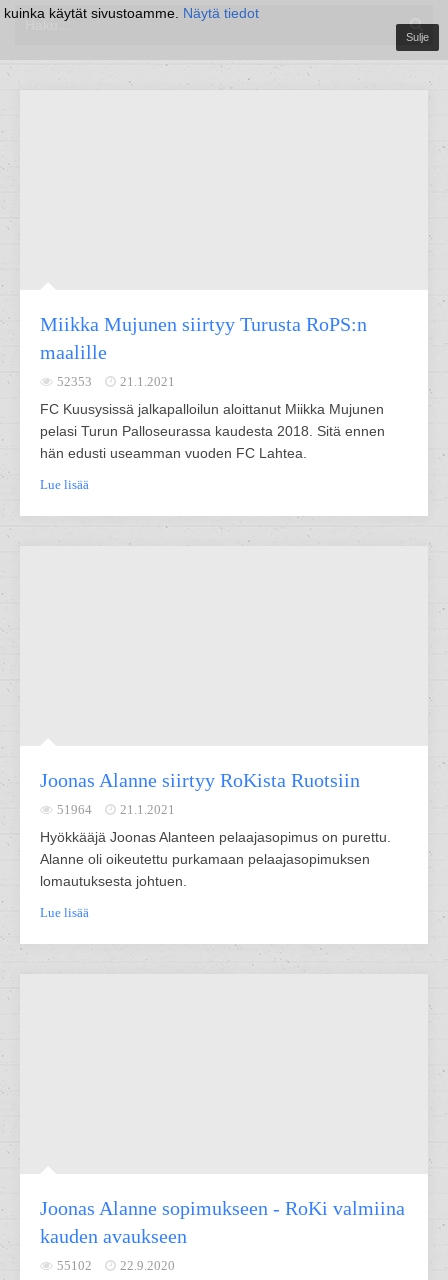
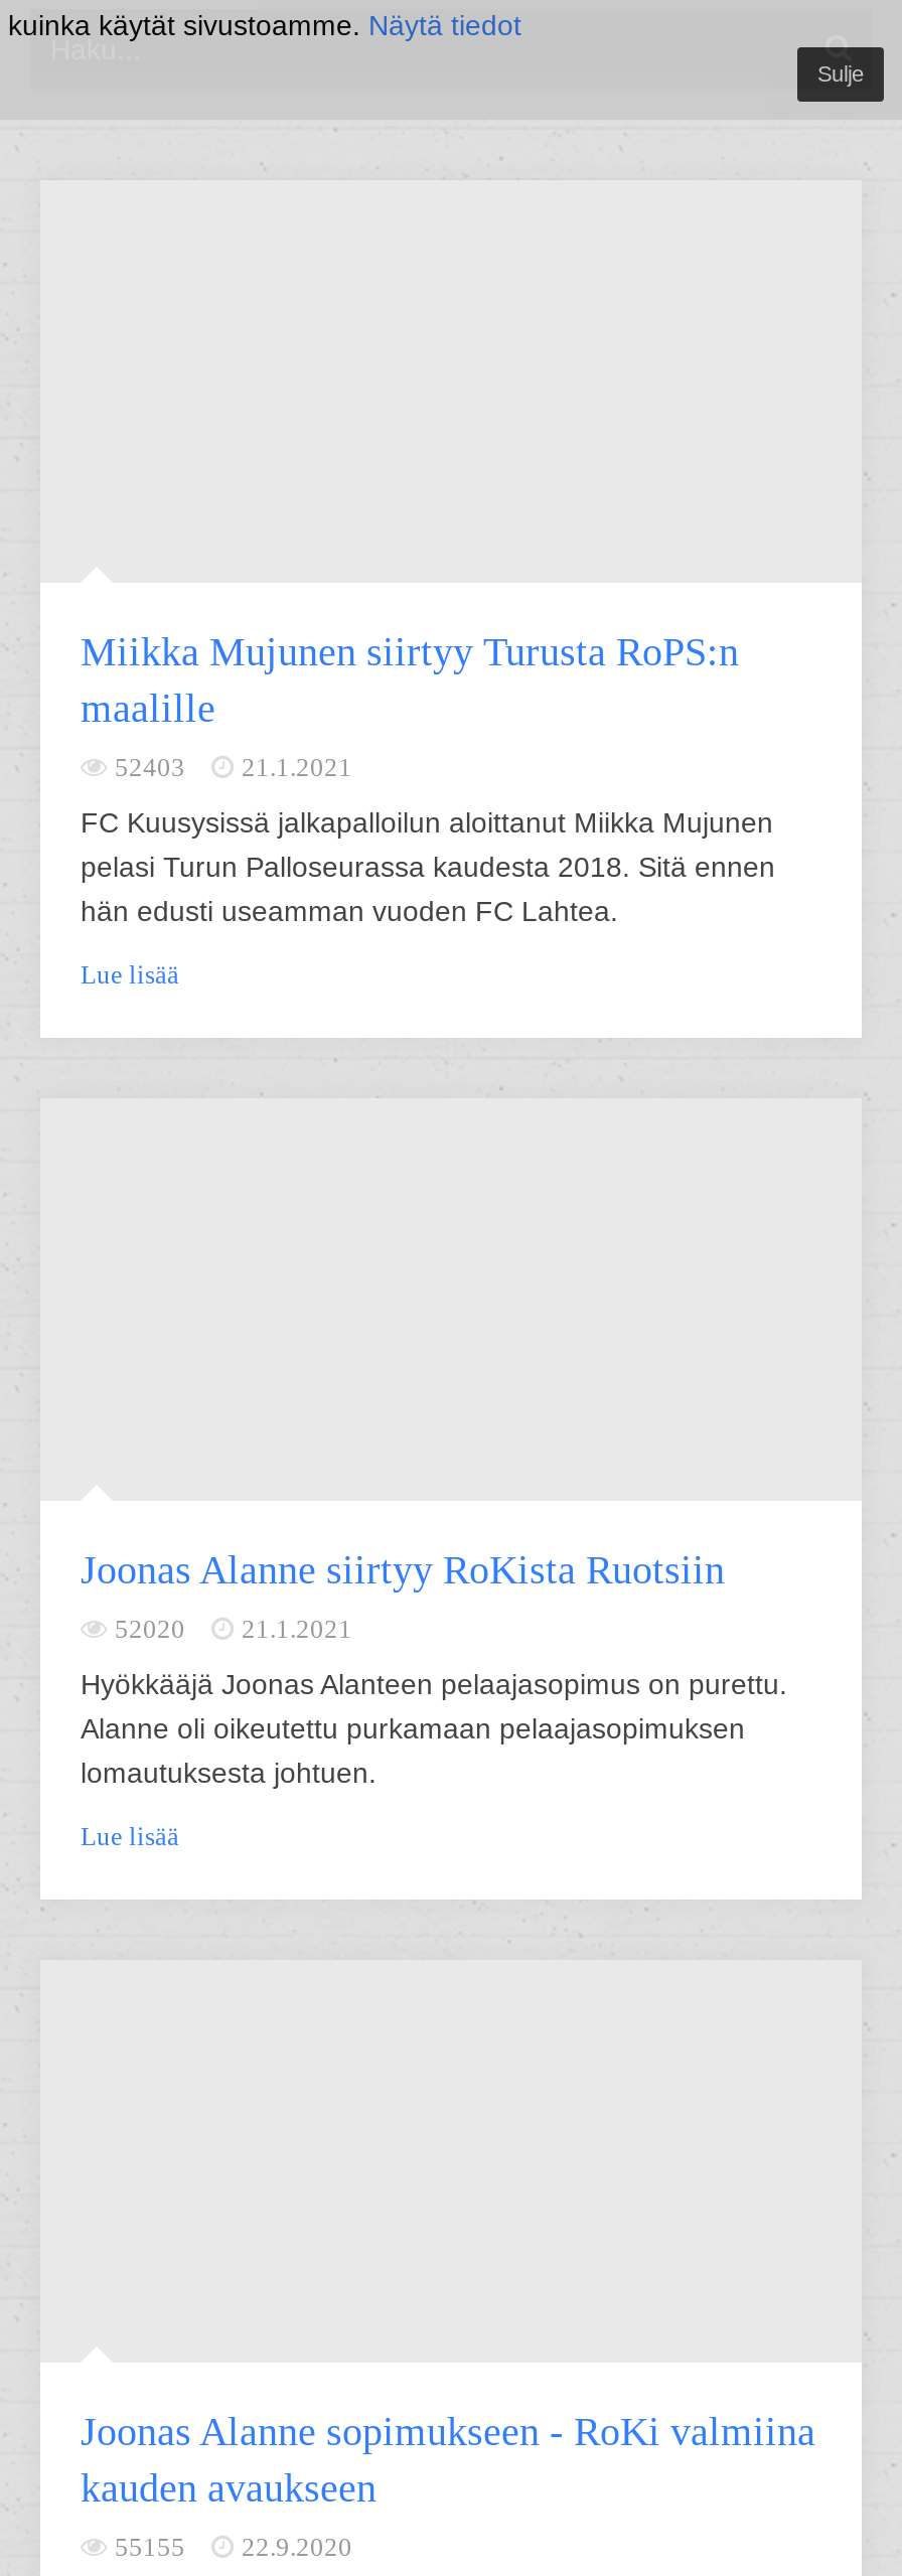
- 52353 21.1.2021
+ 52403 21.1.2021

- 51964 21.1.2021
+ 52020 21.1.2021

- 55102 22.9.2020
+ 55155 22.9.2020
